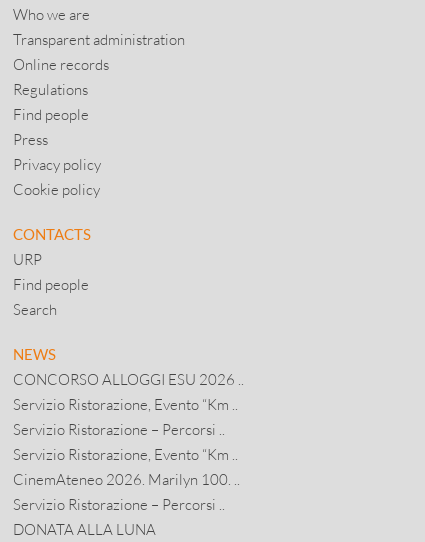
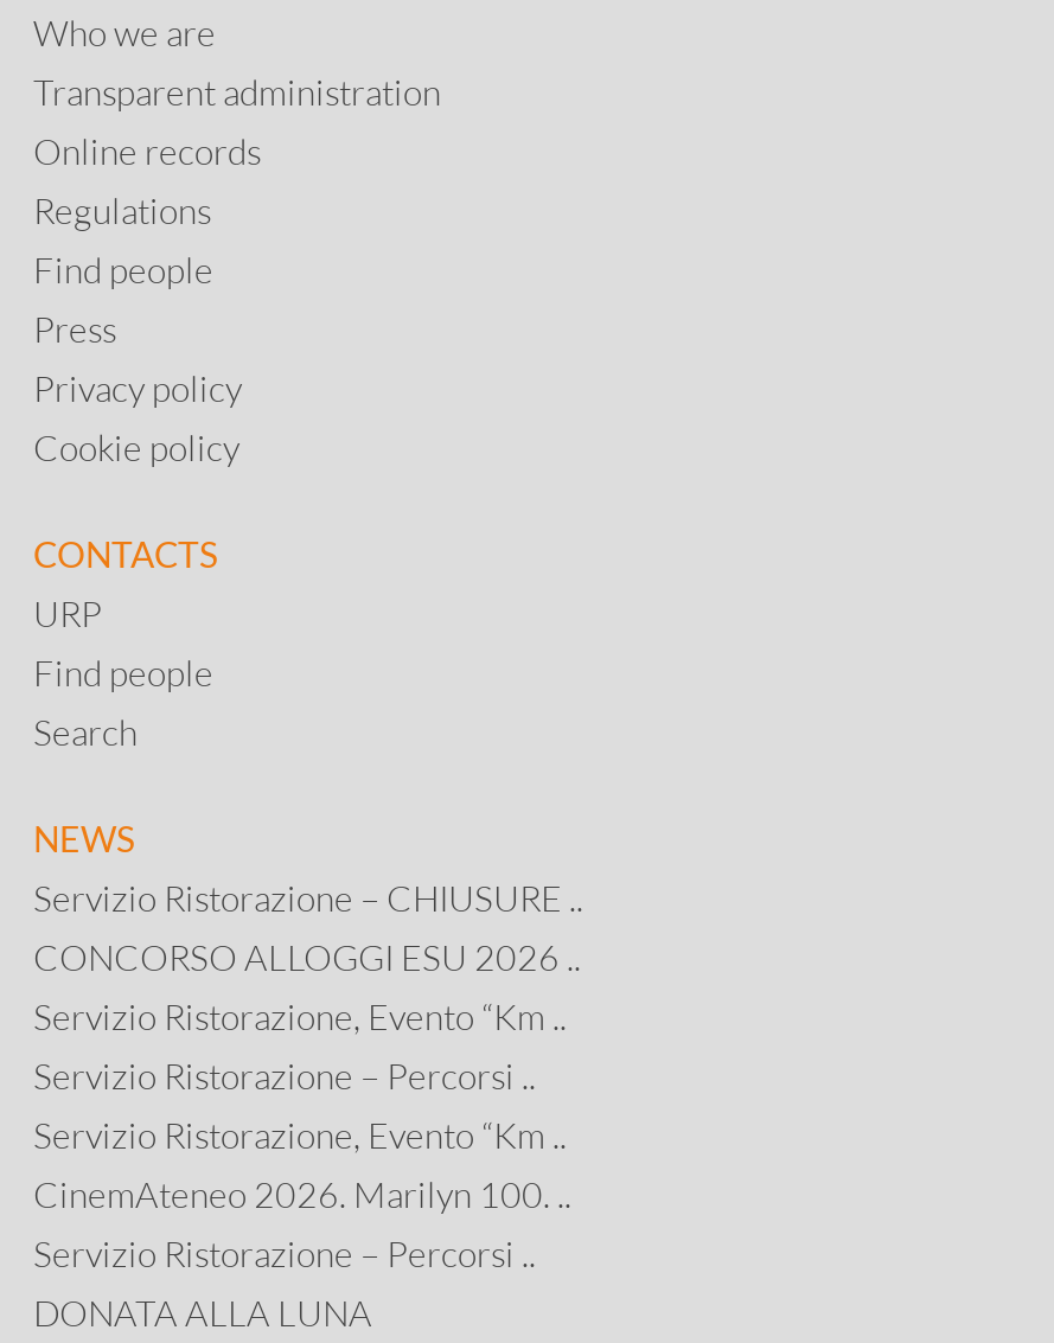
+ Servizio Ristorazione – CHIUSURE ..
